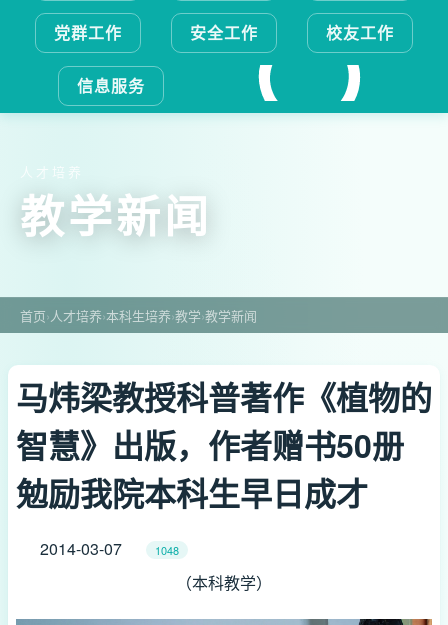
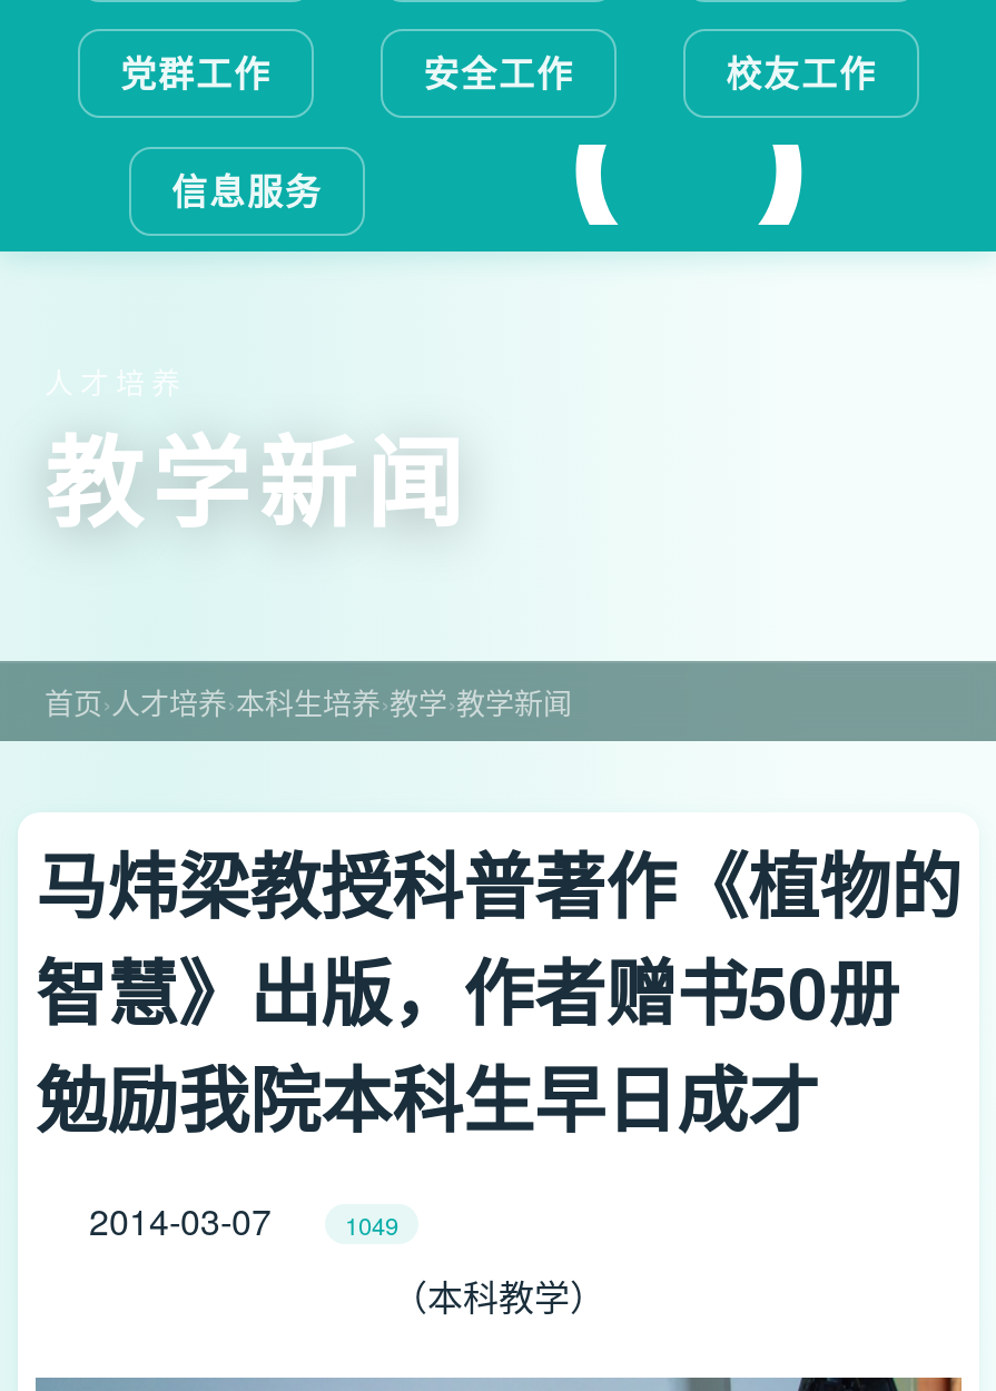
- 1048
+ 1049
